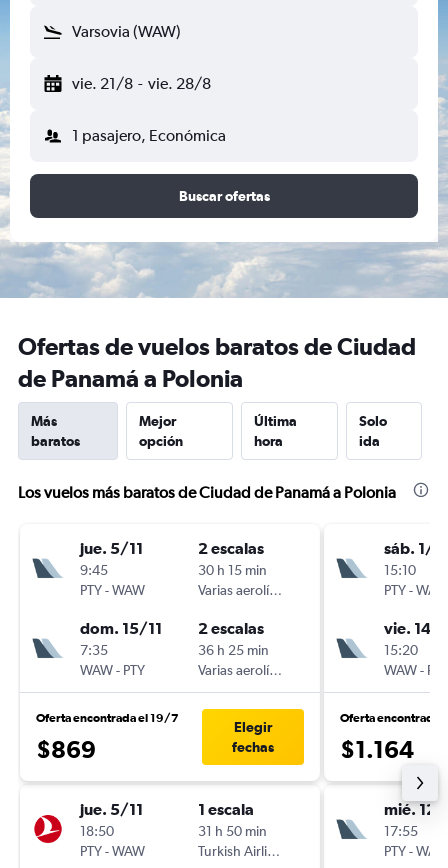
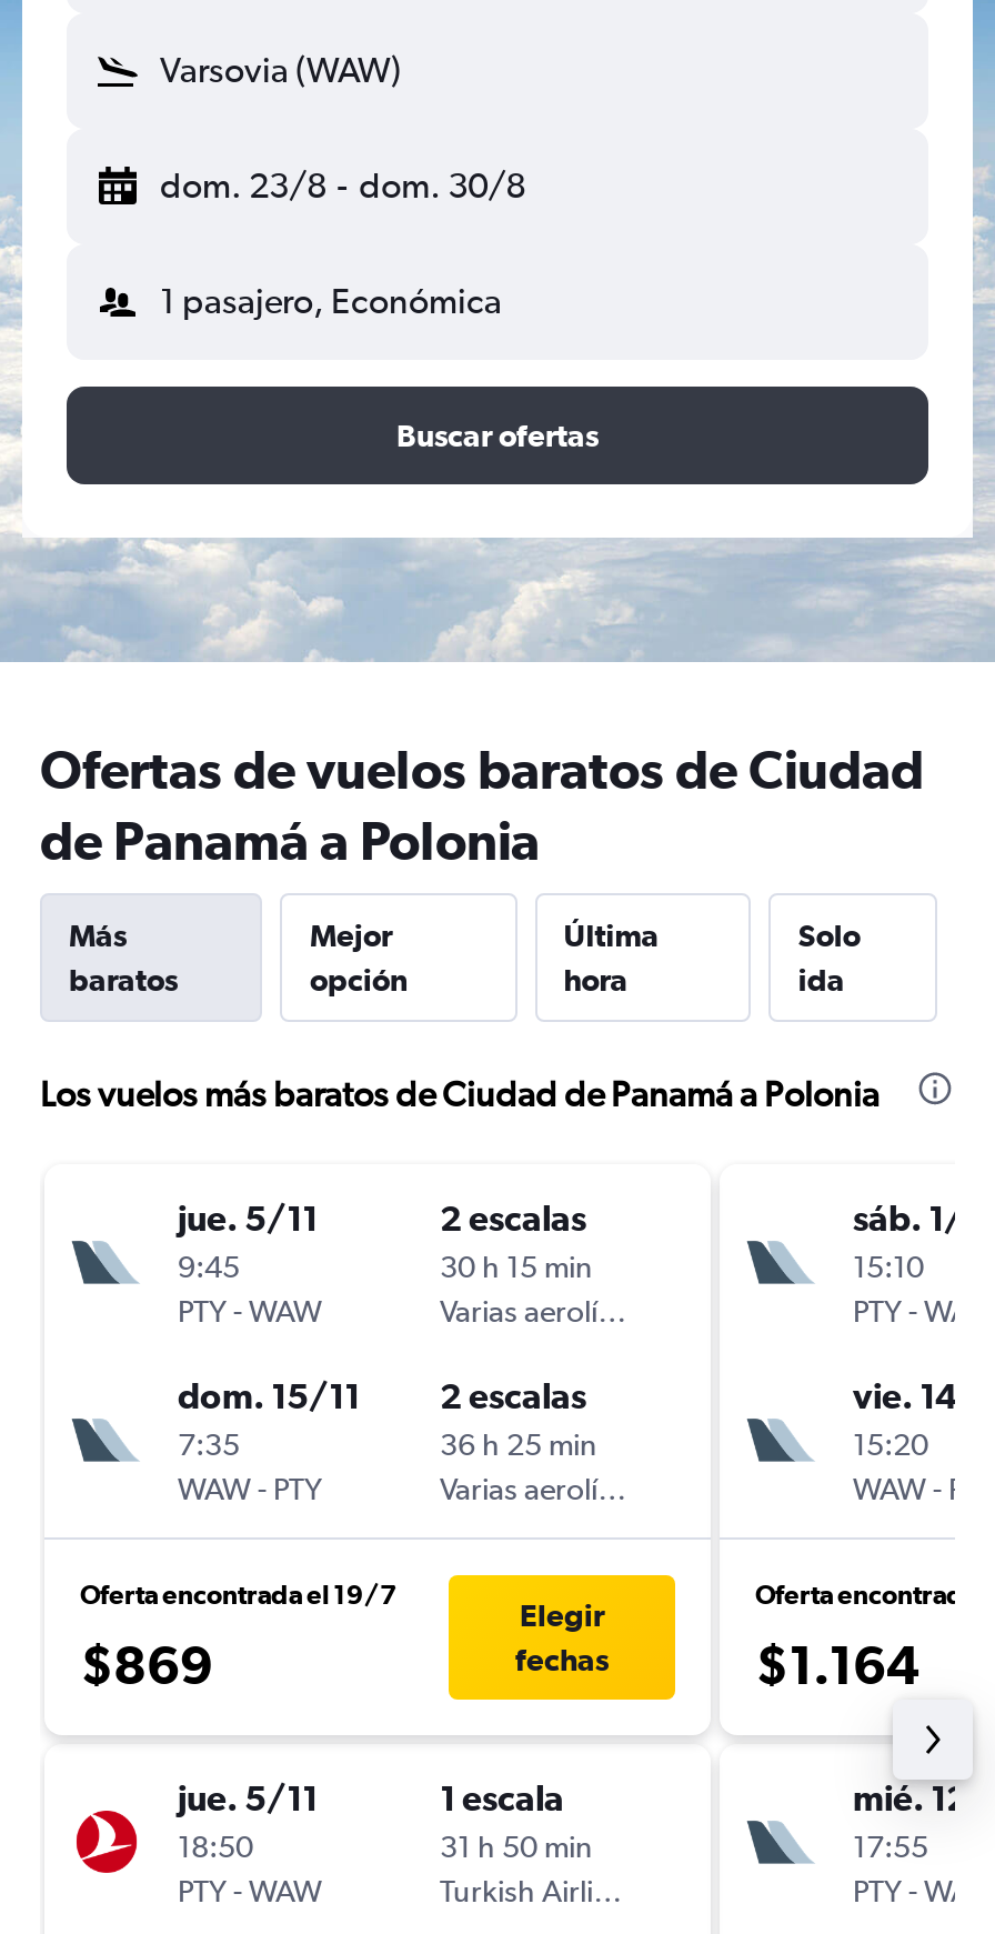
- vie. 21/8 - vie. 28/8
+ dom. 23/8 - dom. 30/8
